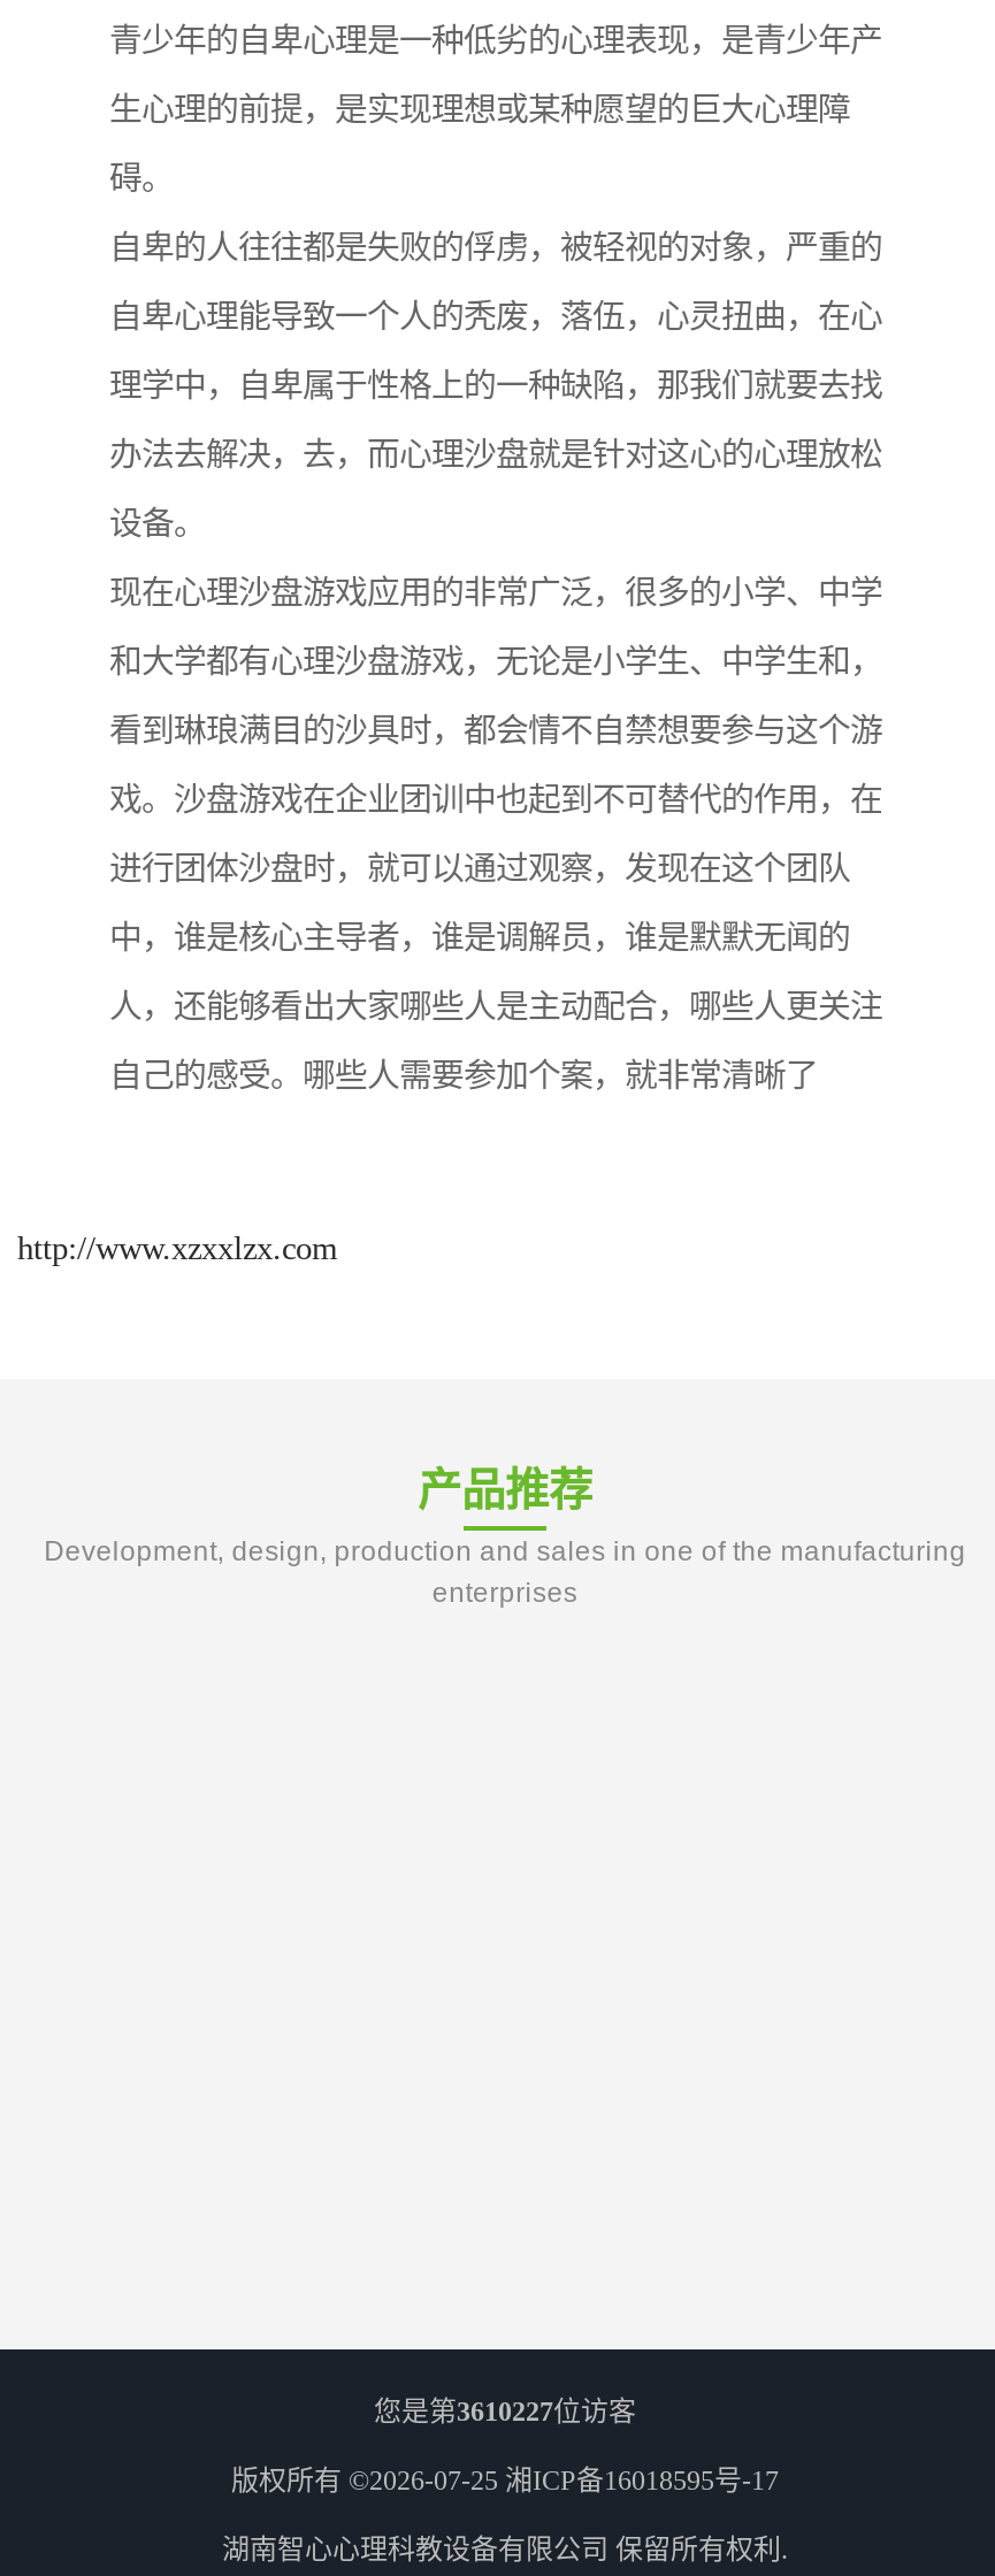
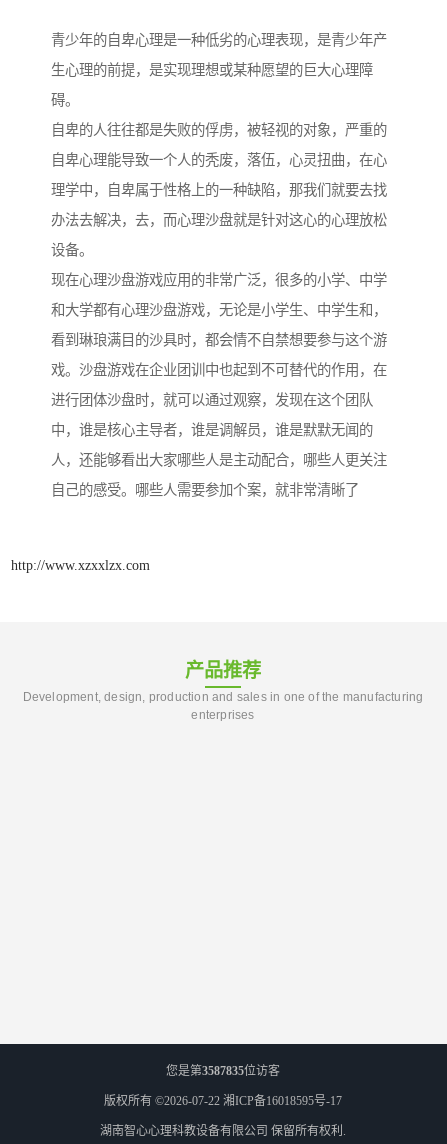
- 您是第3610227位访客
+ 您是第3587835位访客

- 版权所有 ©2026-07-25湘ICP备16018595号-17
+ 版权所有 ©2026-07-22湘ICP备16018595号-17
